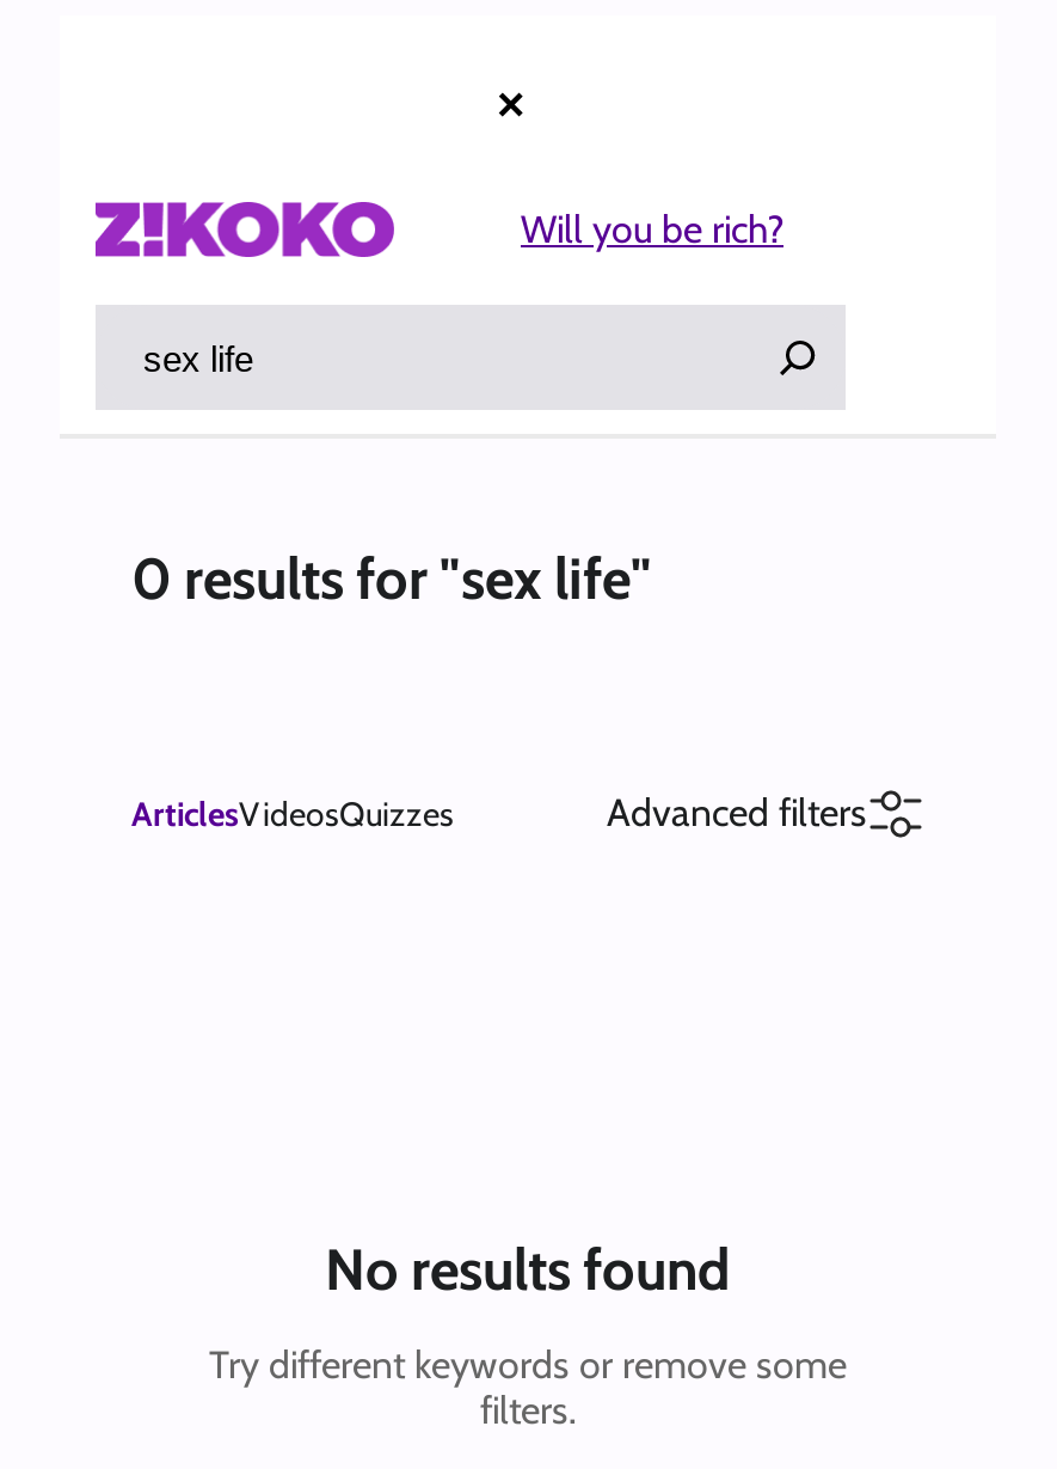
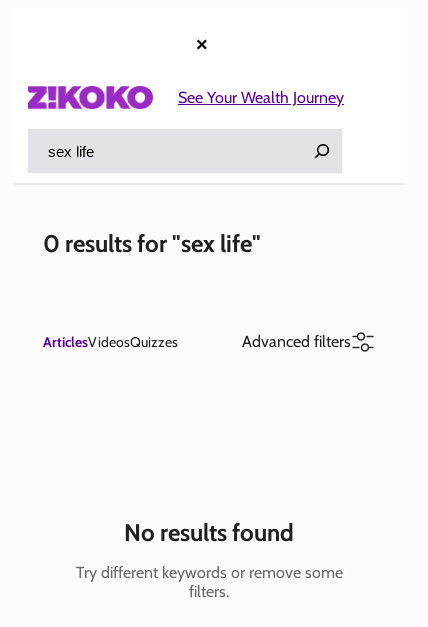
- Will you be rich?
+ See Your Wealth Journey
